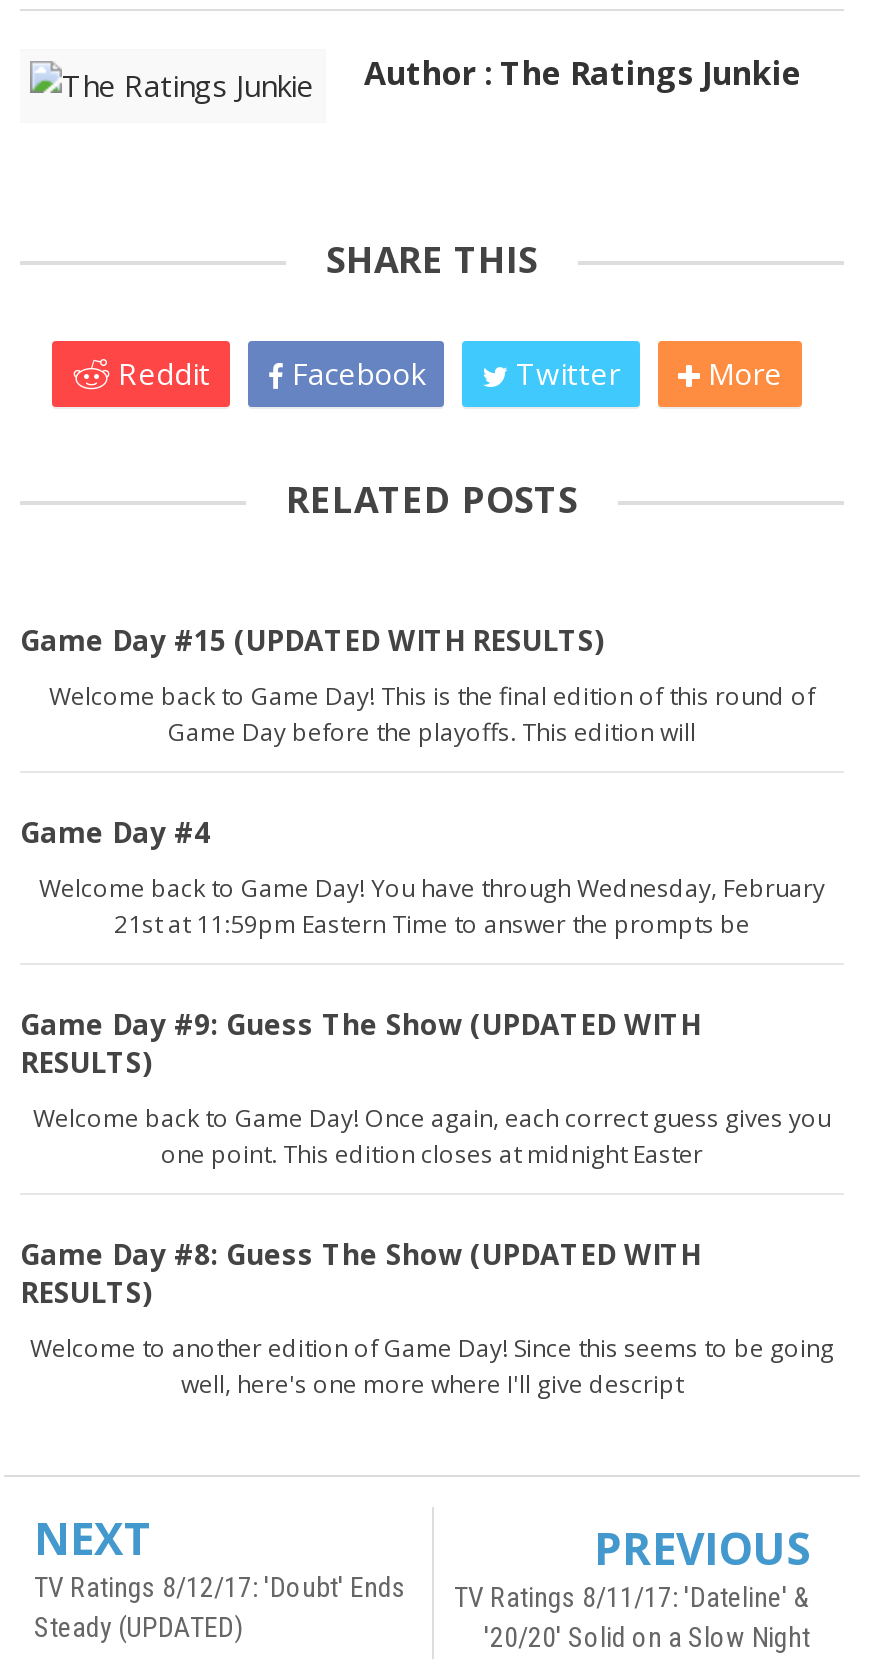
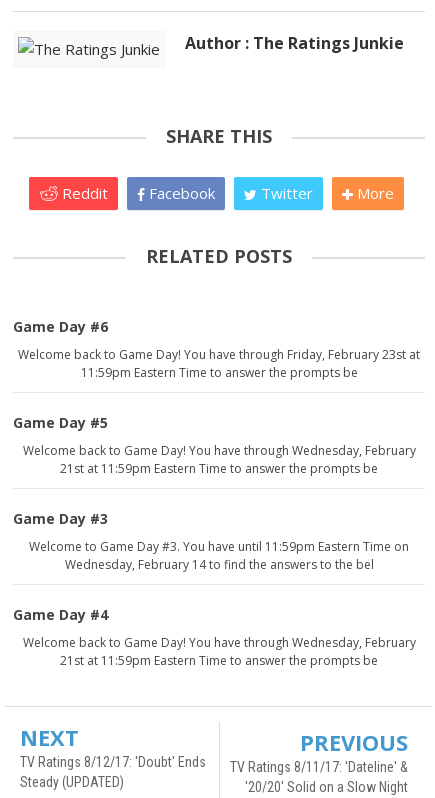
- Game Day #15 (UPDATED WITH RESULTS)
- Welcome back to Game Day! This is the final edition of this round of
- Game Day before the playoffs. This edition will
+ Game Day #6
+ Welcome back to Game Day! You have through Friday, February 23st at
+ 11:59pm Eastern Time to answer the prompts be
+ Game Day #5
+ Welcome back to Game Day! You have through Wednesday, February
+ 21st at 11:59pm Eastern Time to answer the prompts be
+ Game Day #3
+ Welcome to Game Day #3. You have until 11:59pm Eastern Time on
+ Wednesday, February 14 to find the answers to the bel

moved down: Game Day #4 | Welcome back to Game Day! You have through Wednesday, February | 21st at 11:59pm Eastern Time to answer the prompts be

- Game Day #9: Guess The Show (UPDATED WITH
- RESULTS)
- Welcome back to Game Day! Once again, each correct guess gives you
- one point. This edition closes at midnight Easter
- Game Day #8: Guess The Show (UPDATED WITH
- RESULTS)
- Welcome to another edition of Game Day! Since this seems to be going
- well, here's one more where I'll give descript
